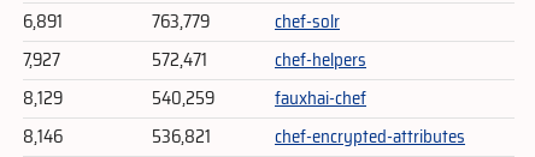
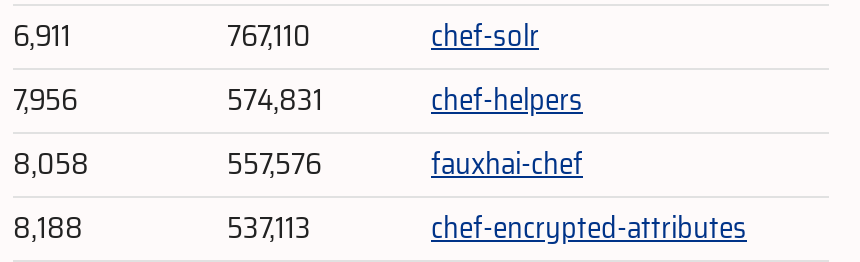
- 6,891
+ 6,911

- 763,779
+ 767,110

- 7,927
+ 7,956

- 572,471
+ 574,831

- 8,129
+ 8,058

- 540,259
+ 557,576

- 8,146
+ 8,188

- 536,821
+ 537,113
